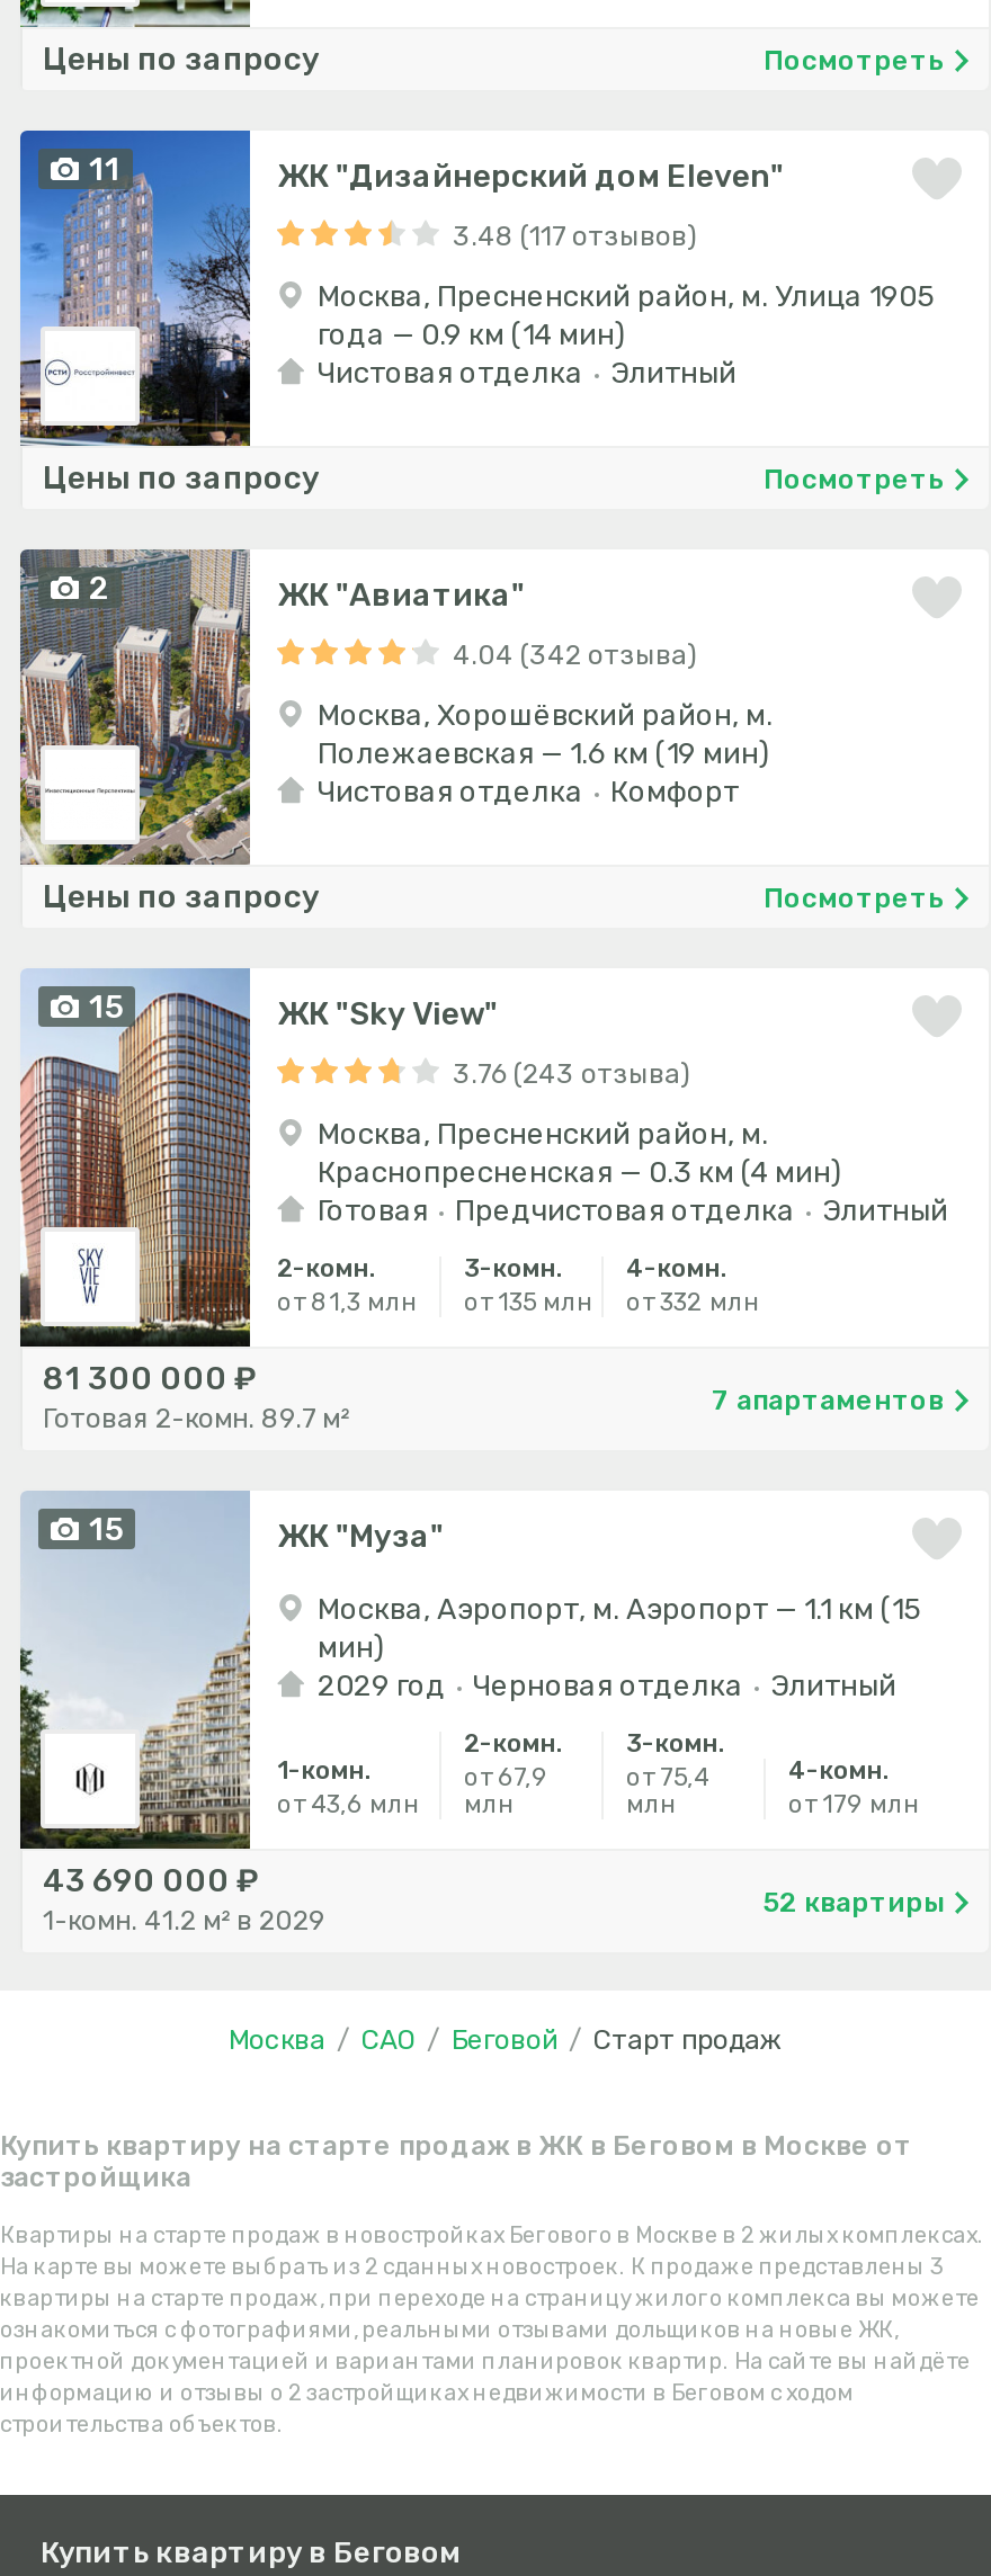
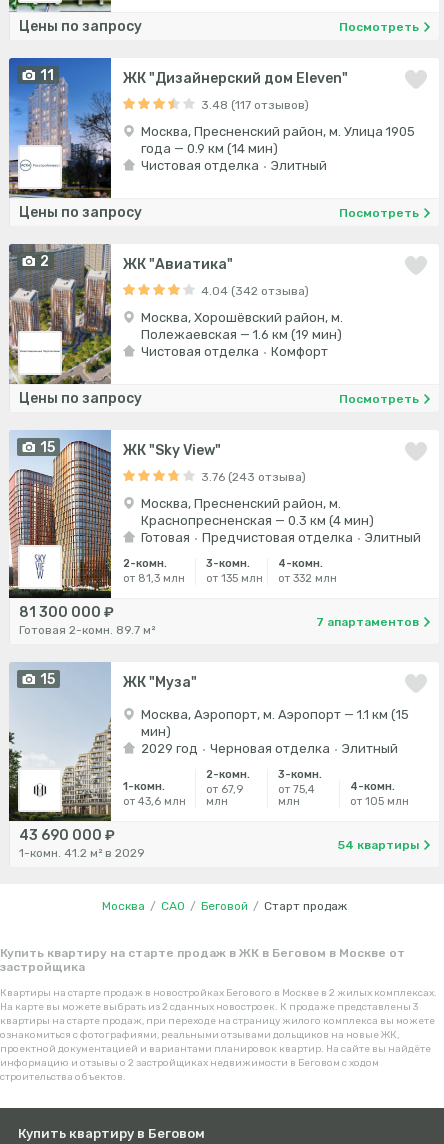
- от 179 млн
+ от 105 млн

- 52 квартиры
+ 54 квартиры
